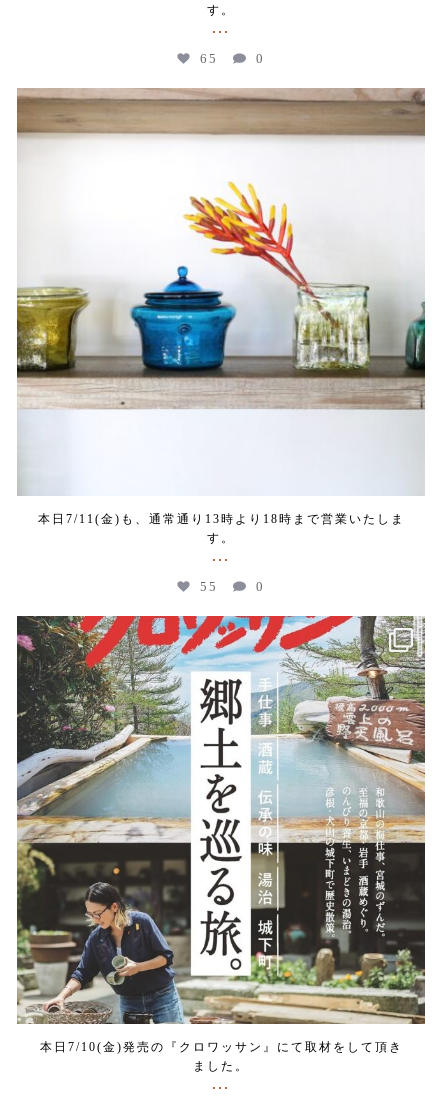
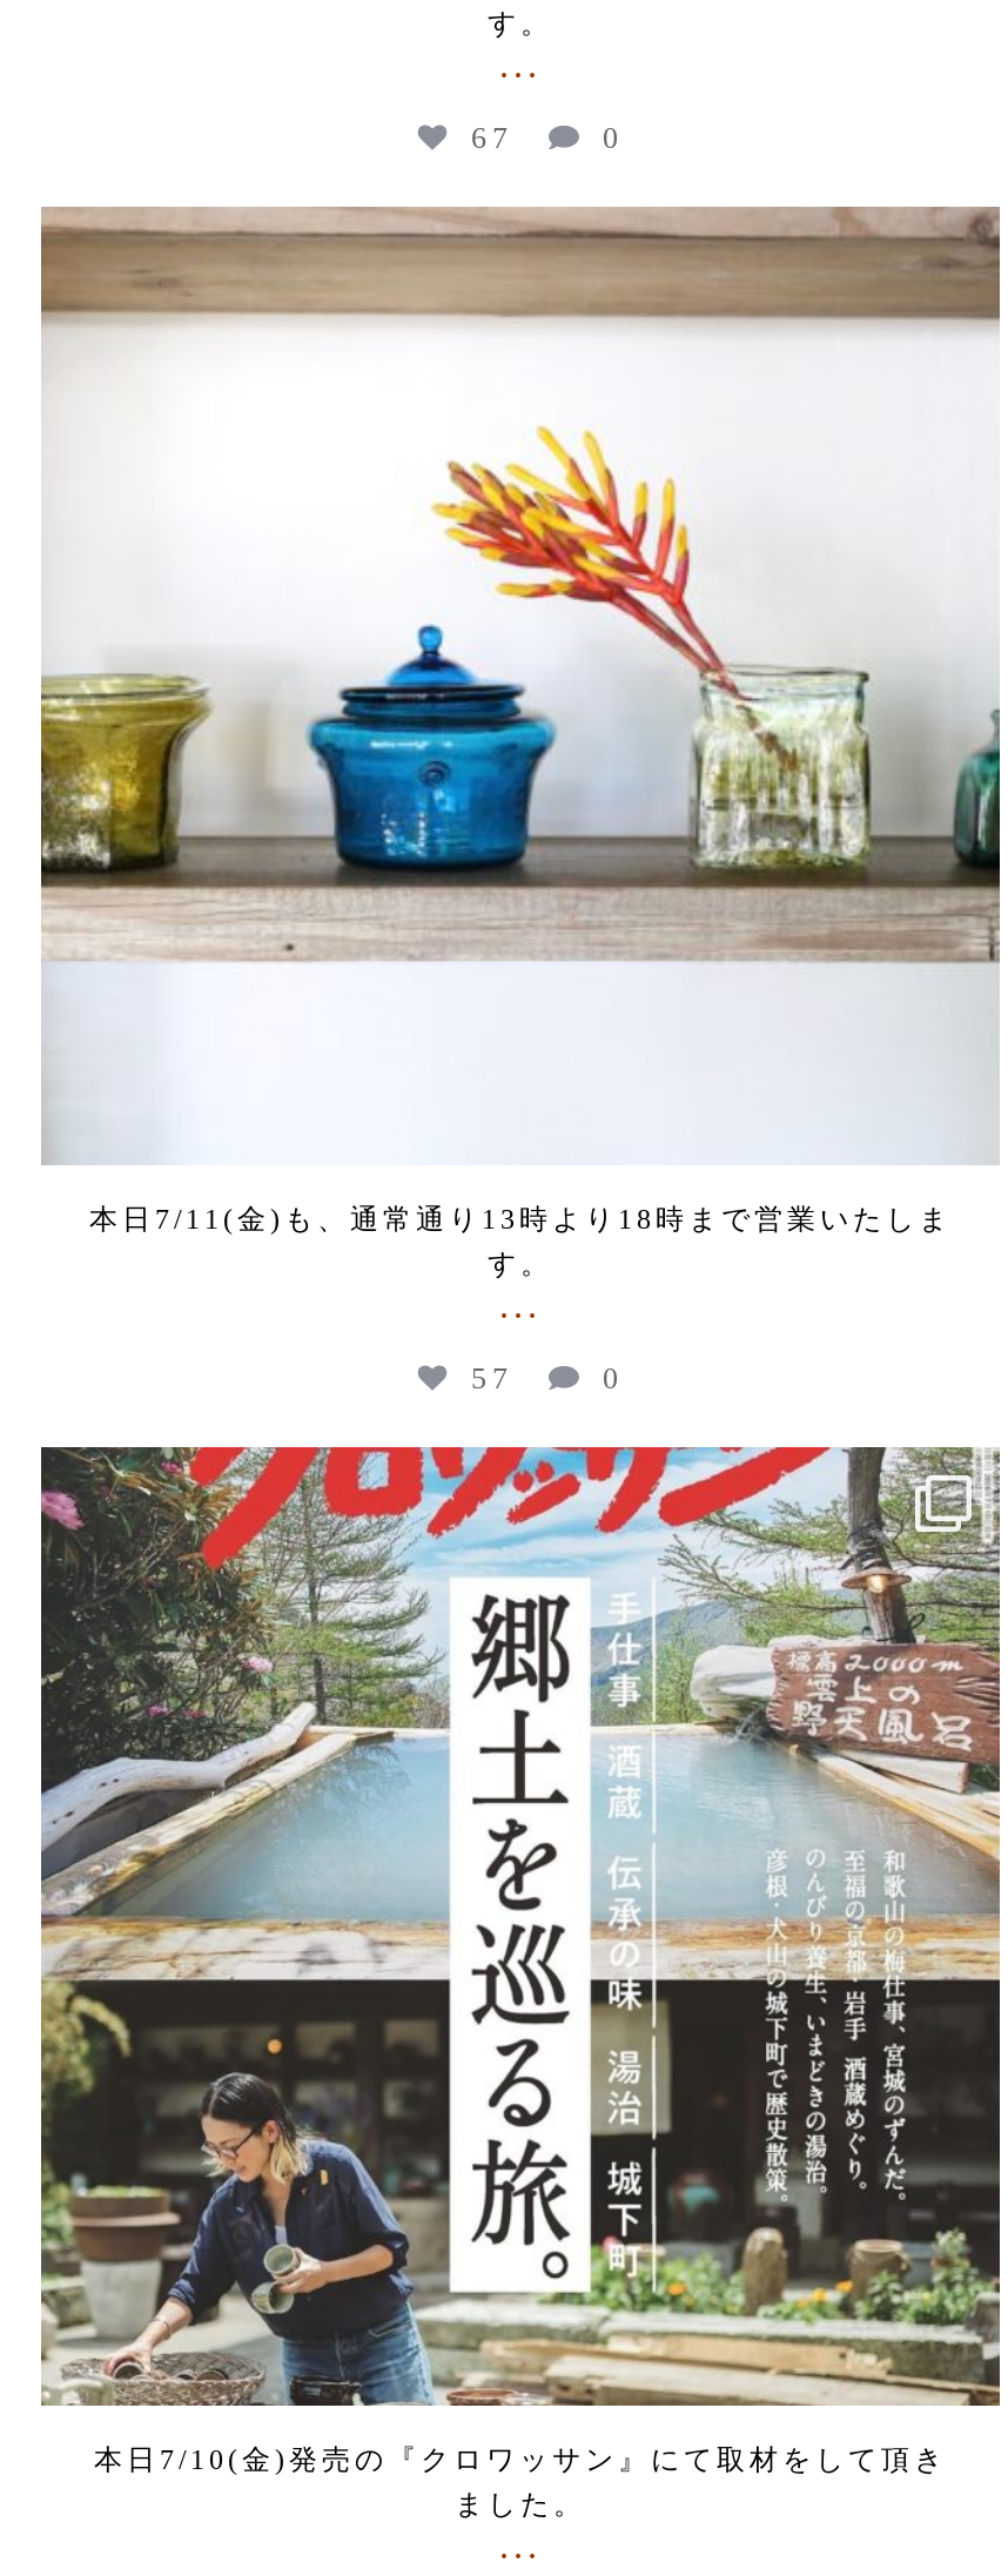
- 65
+ 67

- 55
+ 57
